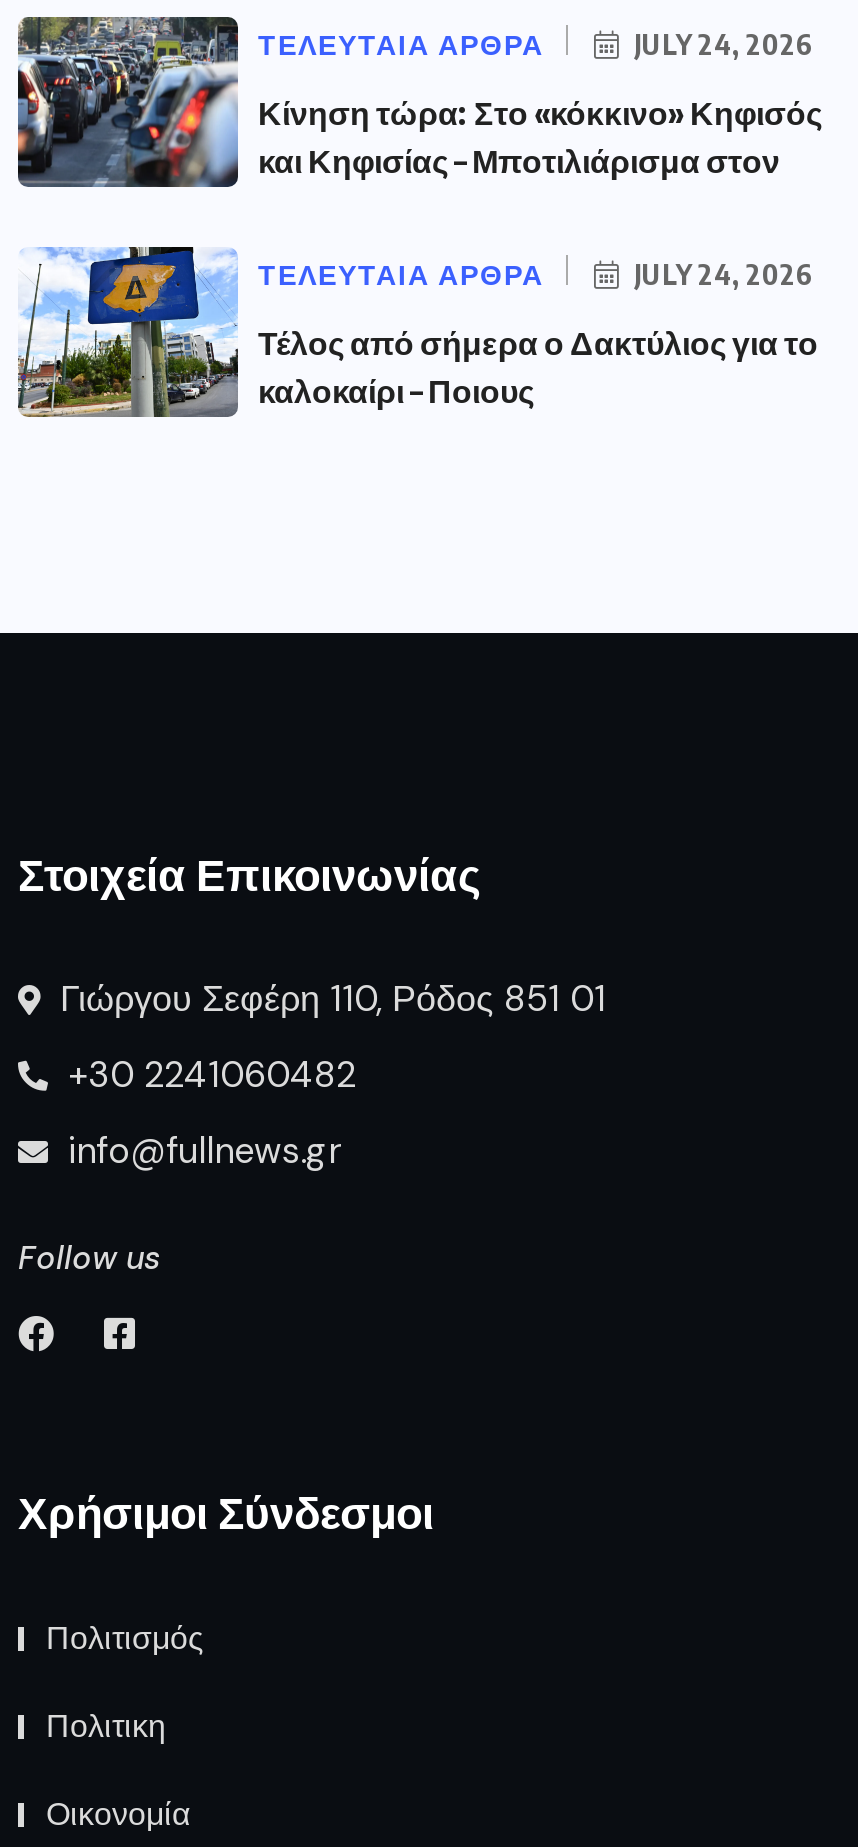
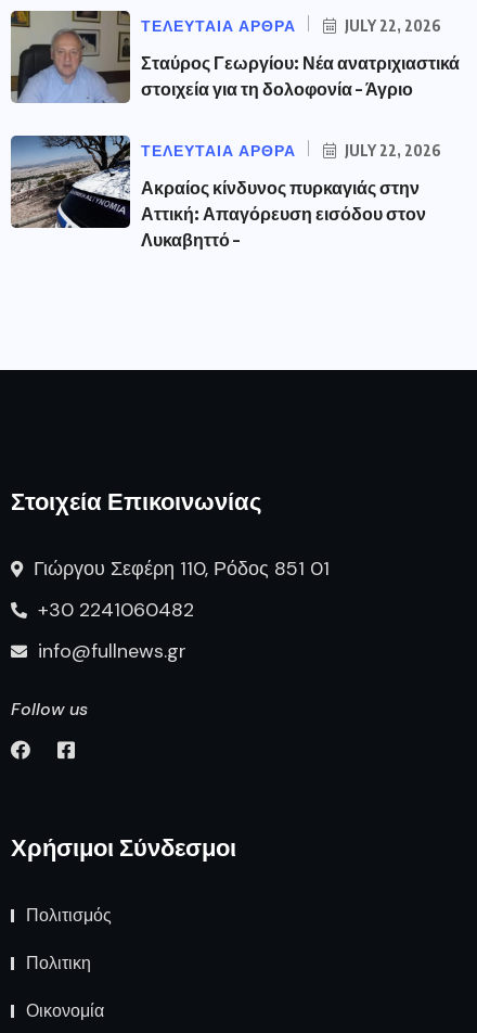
- [image]
- Κίνηση τώρα: Στο «κόκκινο» Κηφισός
- και Κηφισίας – Μποτιλιάρισμα στον
+ [image]
+ Σταύρος Γεωργίου: Νέα ανατριχιαστικά
+ στοιχεία για τη δολοφονία – Άγριο

- JULY 24, 2026
+ JULY 22, 2026

- [image]
- Τέλος από σήμερα ο Δακτύλιος για το
- καλοκαίρι – Ποιους
+ [image]
+ Ακραίος κίνδυνος πυρκαγιάς στην
+ Αττική: Απαγόρευση εισόδου στον
+ Λυκαβηττό –

- JULY 24, 2026
+ JULY 22, 2026
